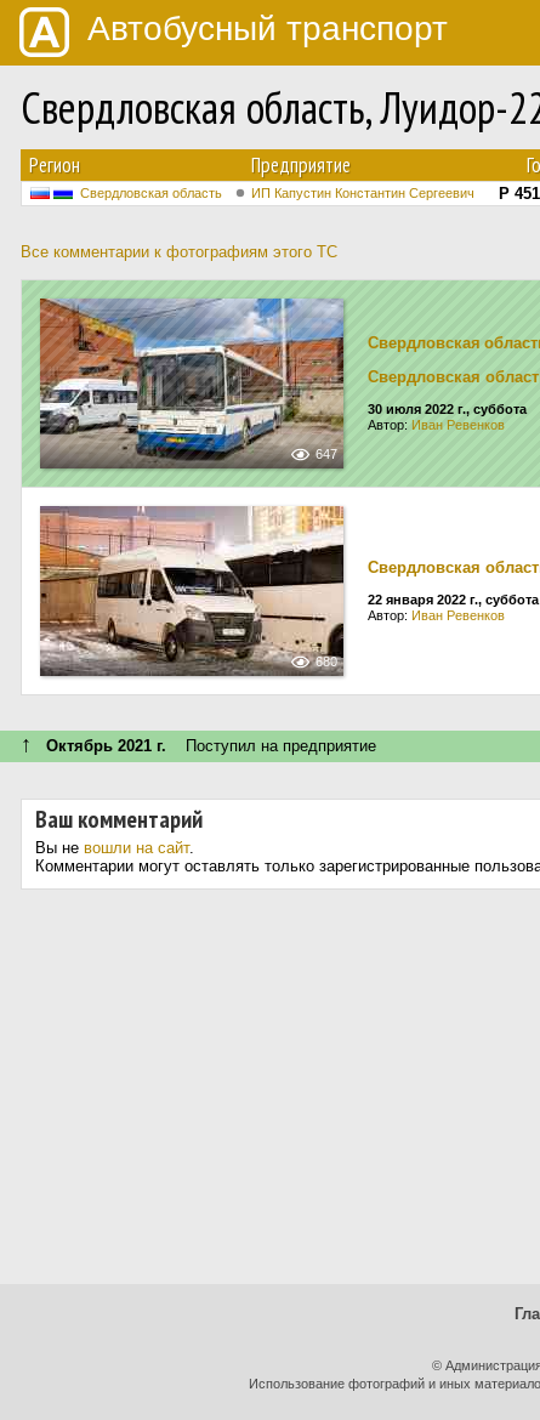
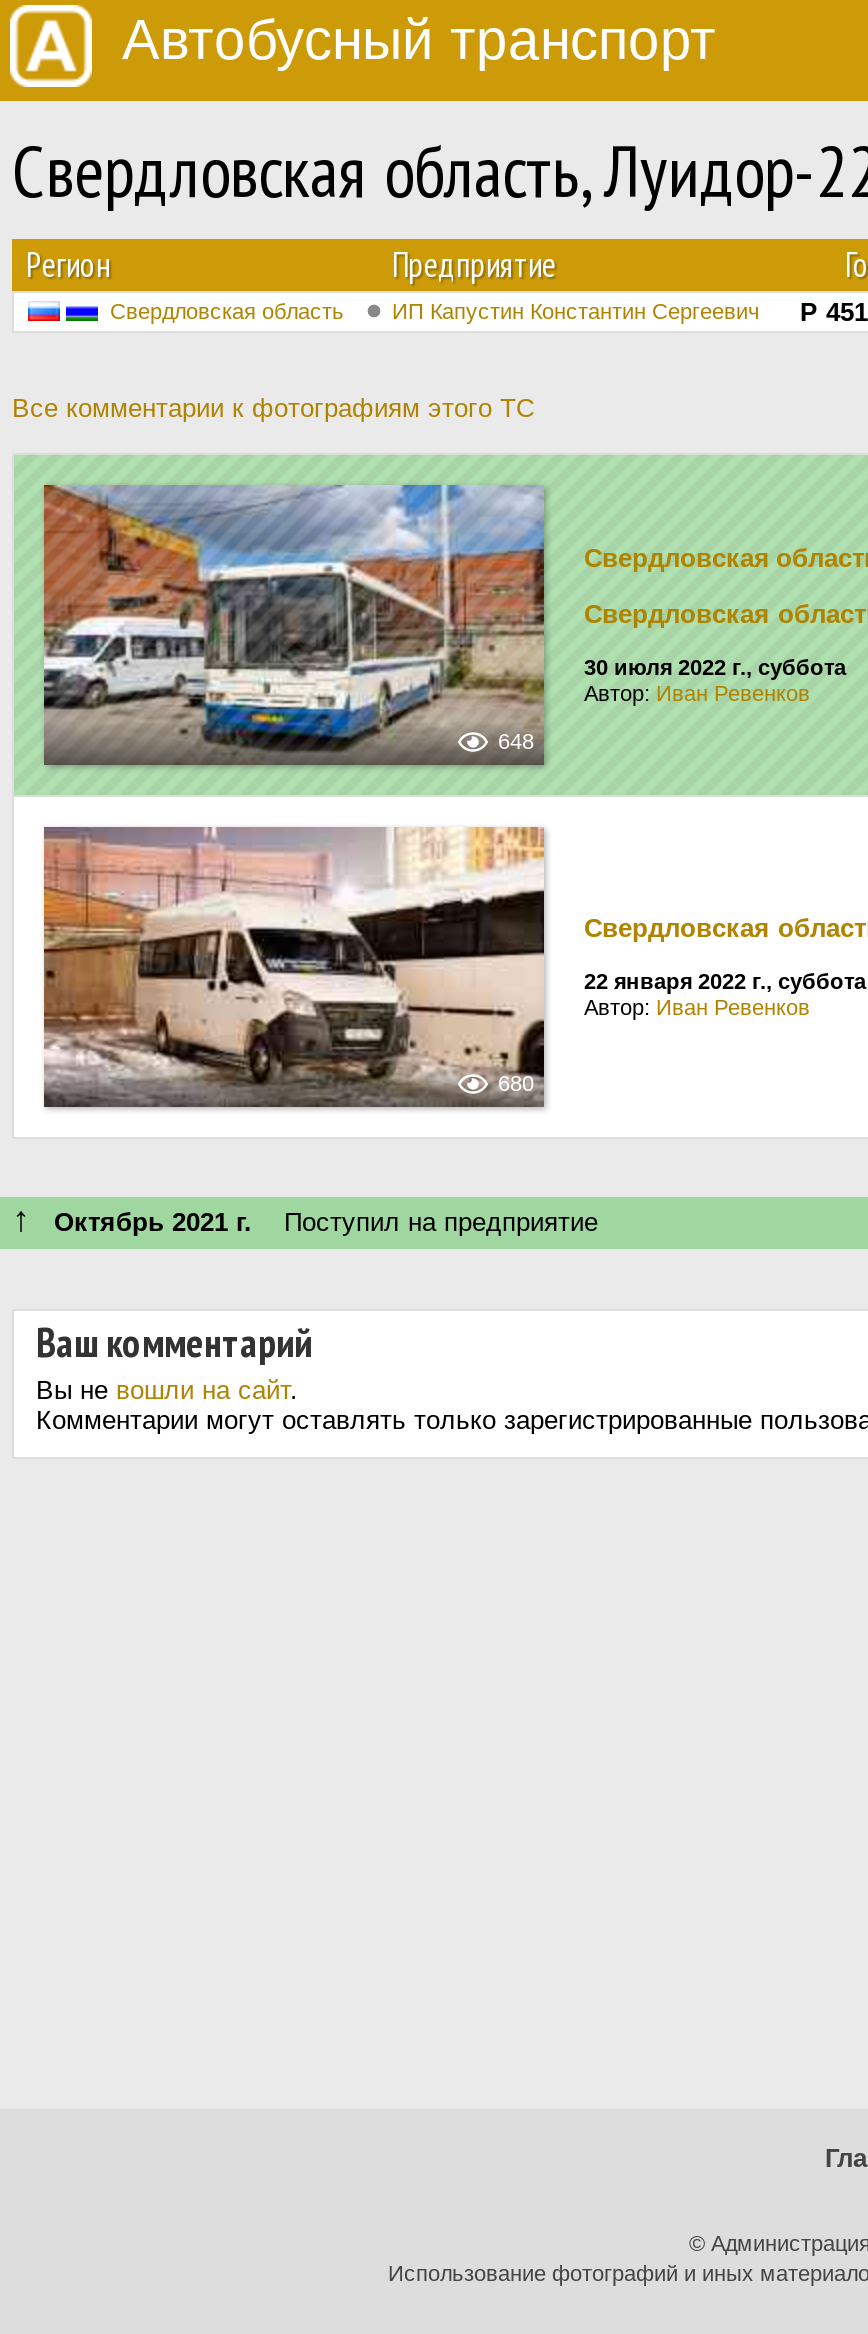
- 647
+ 648
